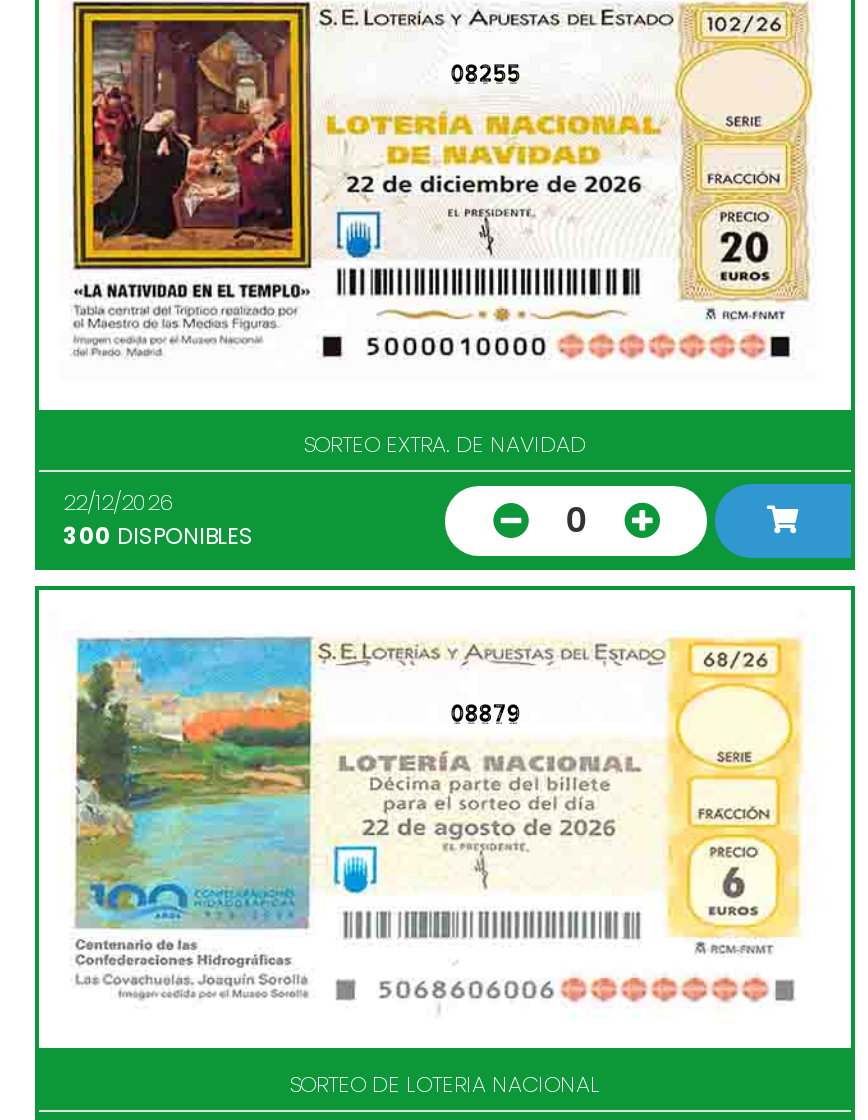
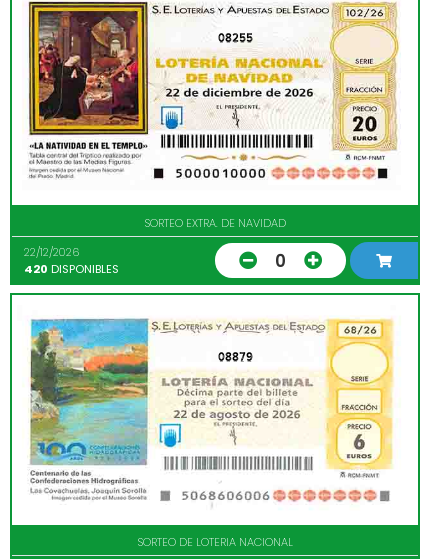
- 300 DISPONIBLES
+ 420 DISPONIBLES
